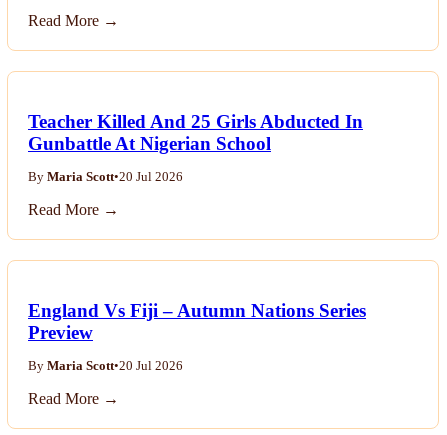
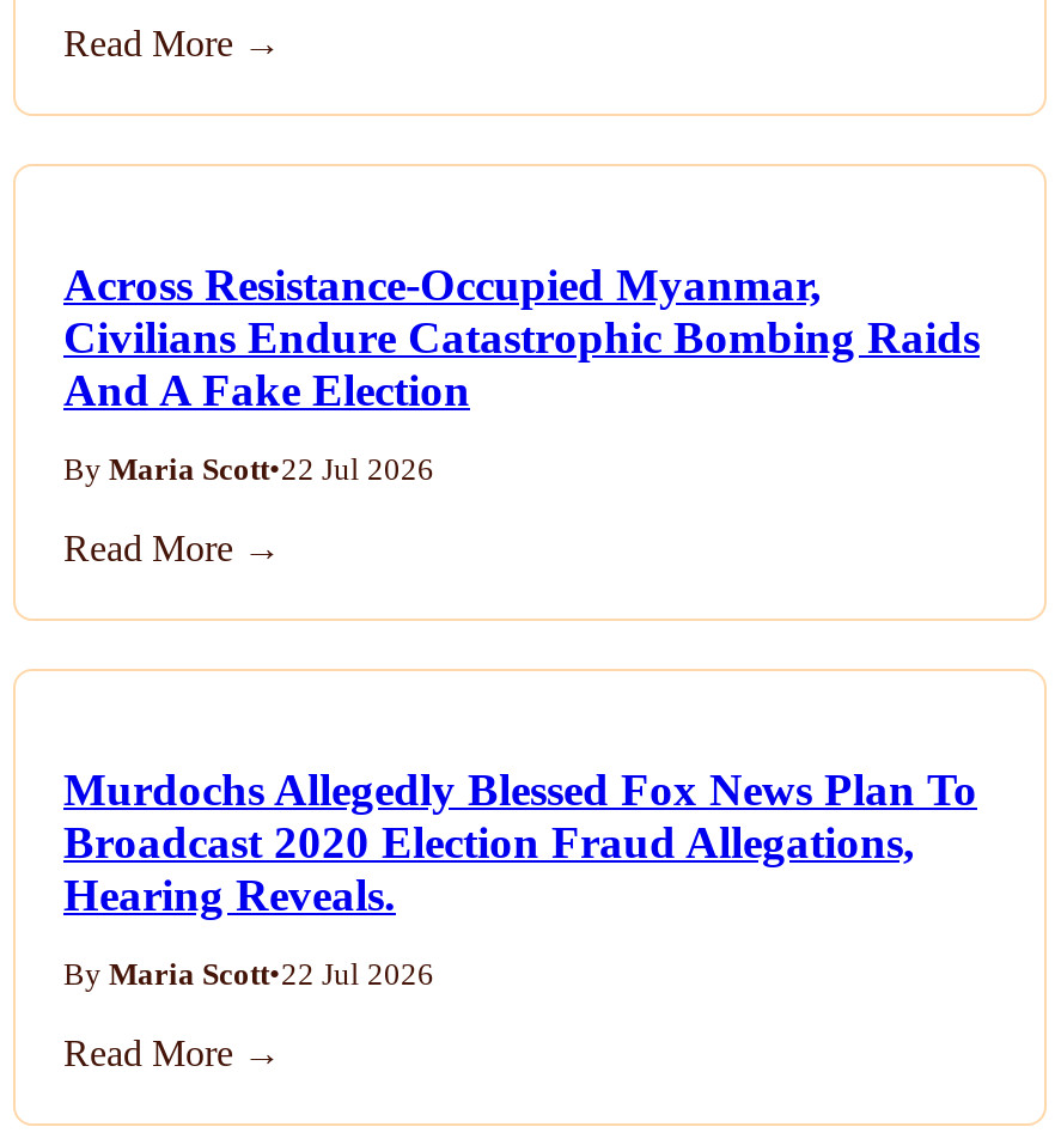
- Teacher Killed And 25 Girls Abducted In
- Gunbattle At Nigerian School
+ Across Resistance-Occupied Myanmar,
+ Civilians Endure Catastrophic Bombing Raids
+ And A Fake Election

- By Maria Scott•20 Jul 2026
+ By Maria Scott•22 Jul 2026

- England Vs Fiji – Autumn Nations Series
- Preview
+ Murdochs Allegedly Blessed Fox News Plan To
+ Broadcast 2020 Election Fraud Allegations,
+ Hearing Reveals.

- By Maria Scott•20 Jul 2026
+ By Maria Scott•22 Jul 2026
